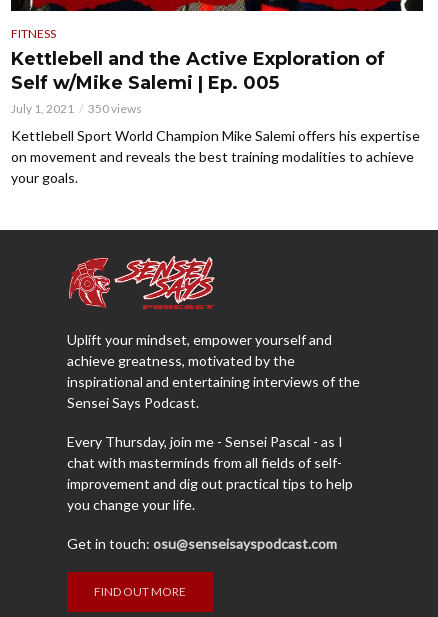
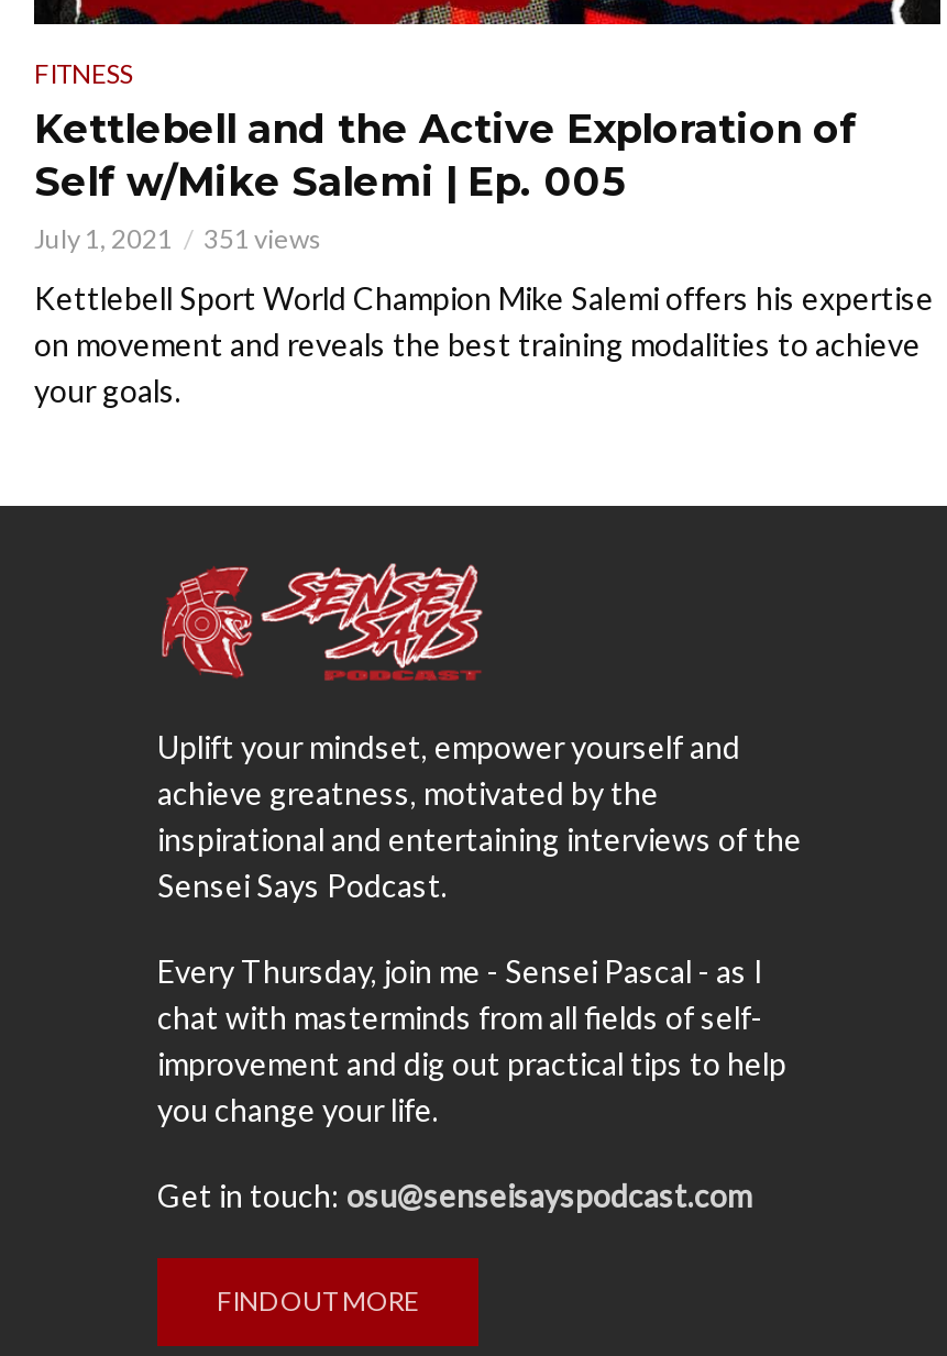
- July 1, 2021 350 views
+ July 1, 2021 351 views
